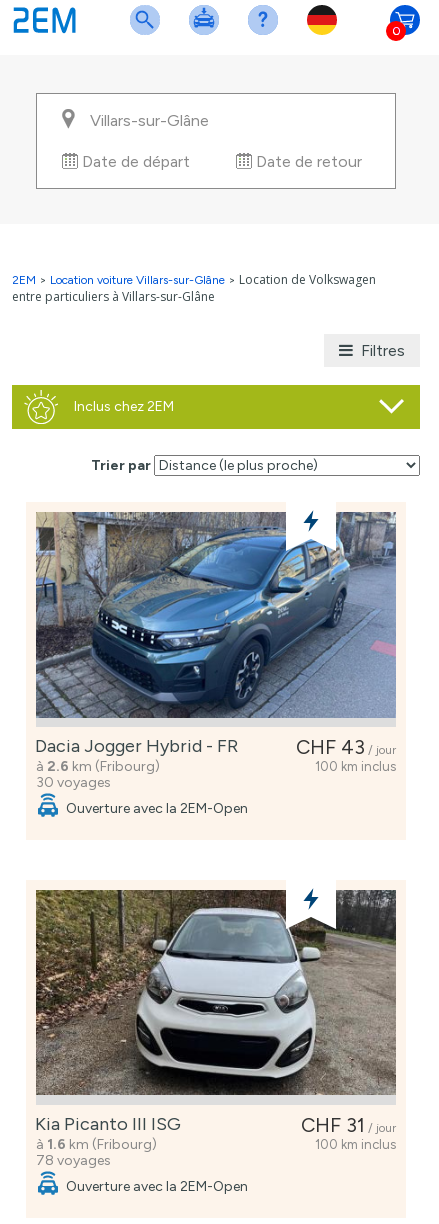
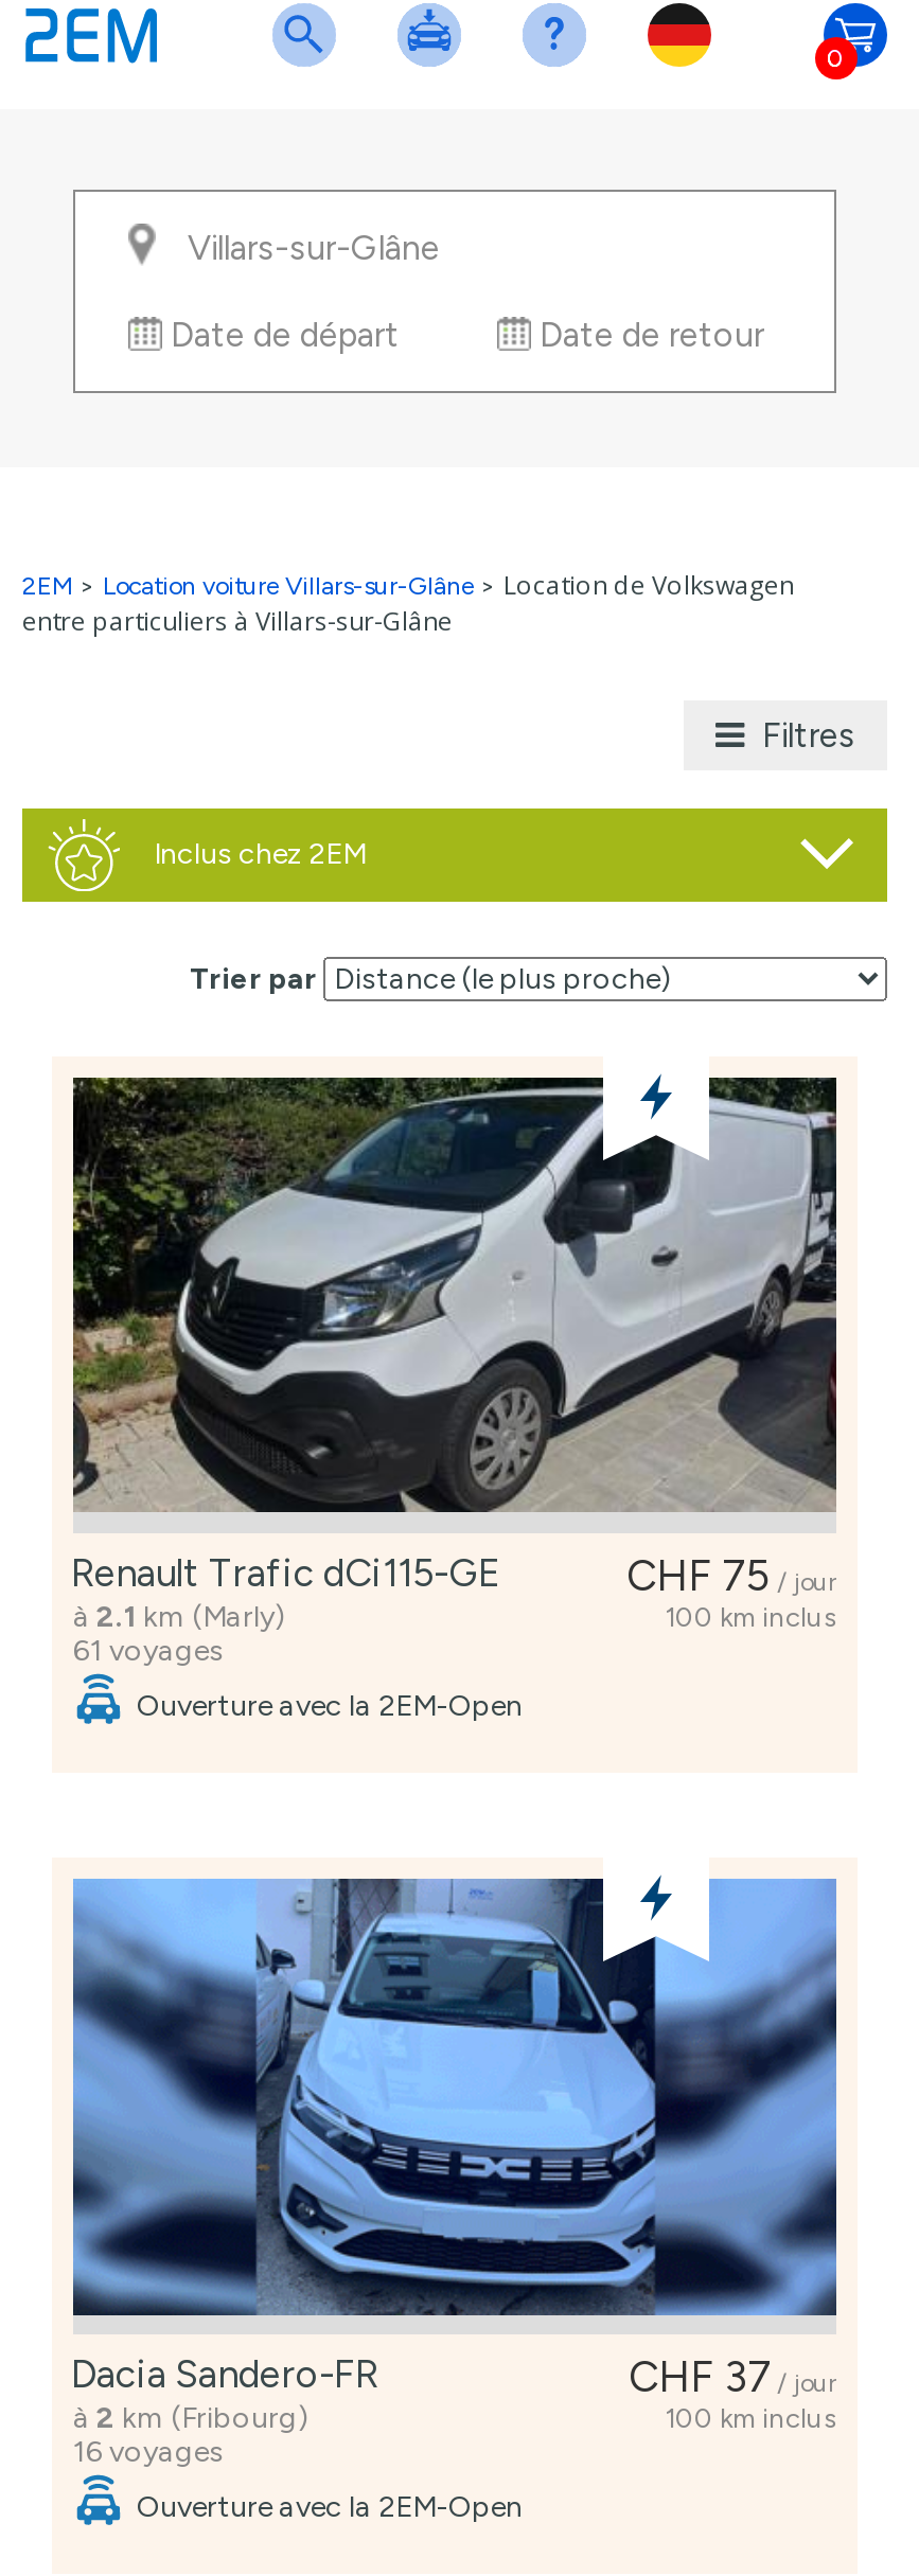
- [image]
- CHF 43 / jour
- Dacia Jogger Hybrid - FR
- à 2.6 km (Fribourg)
- 30 voyages
+ [image]
+ CHF 75 / jour
+ Renault Trafic dCi115-GE
+ à 2.1 km (Marly)
+ 61 voyages

- [image]
- CHF 31 / jour
- Kia Picanto III ISG
- à 1.6 km (Fribourg)
- 78 voyages
+ [image]
+ CHF 37 / jour
+ Dacia Sandero-FR
+ à 2 km (Fribourg)
+ 16 voyages
